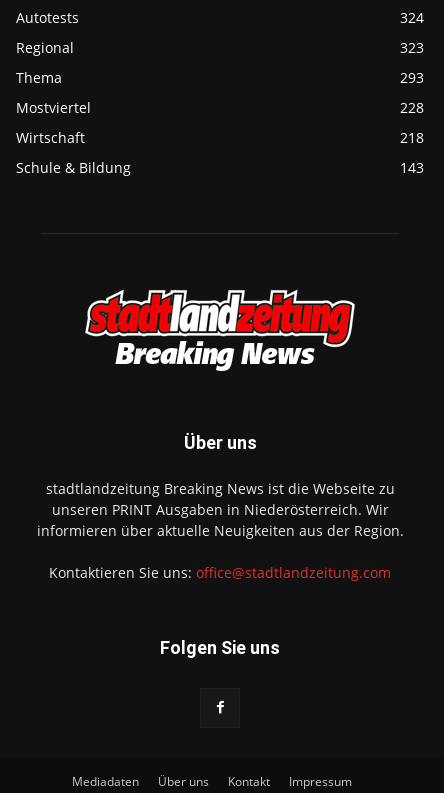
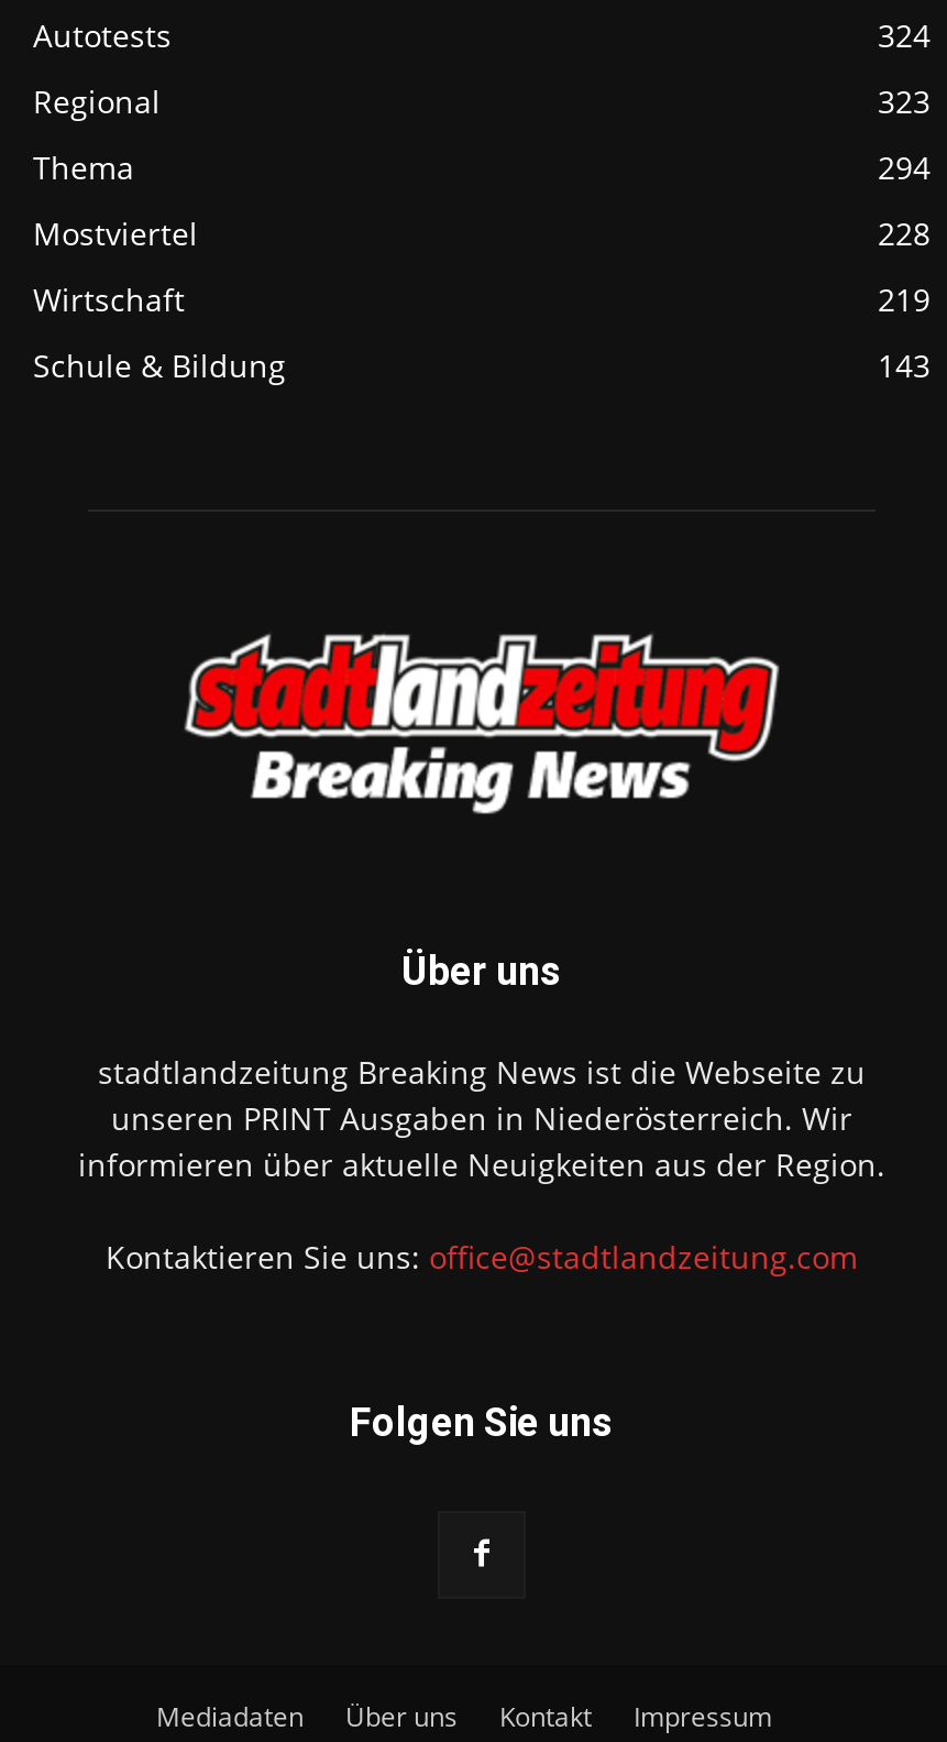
- 293
+ 294

- 218
+ 219
